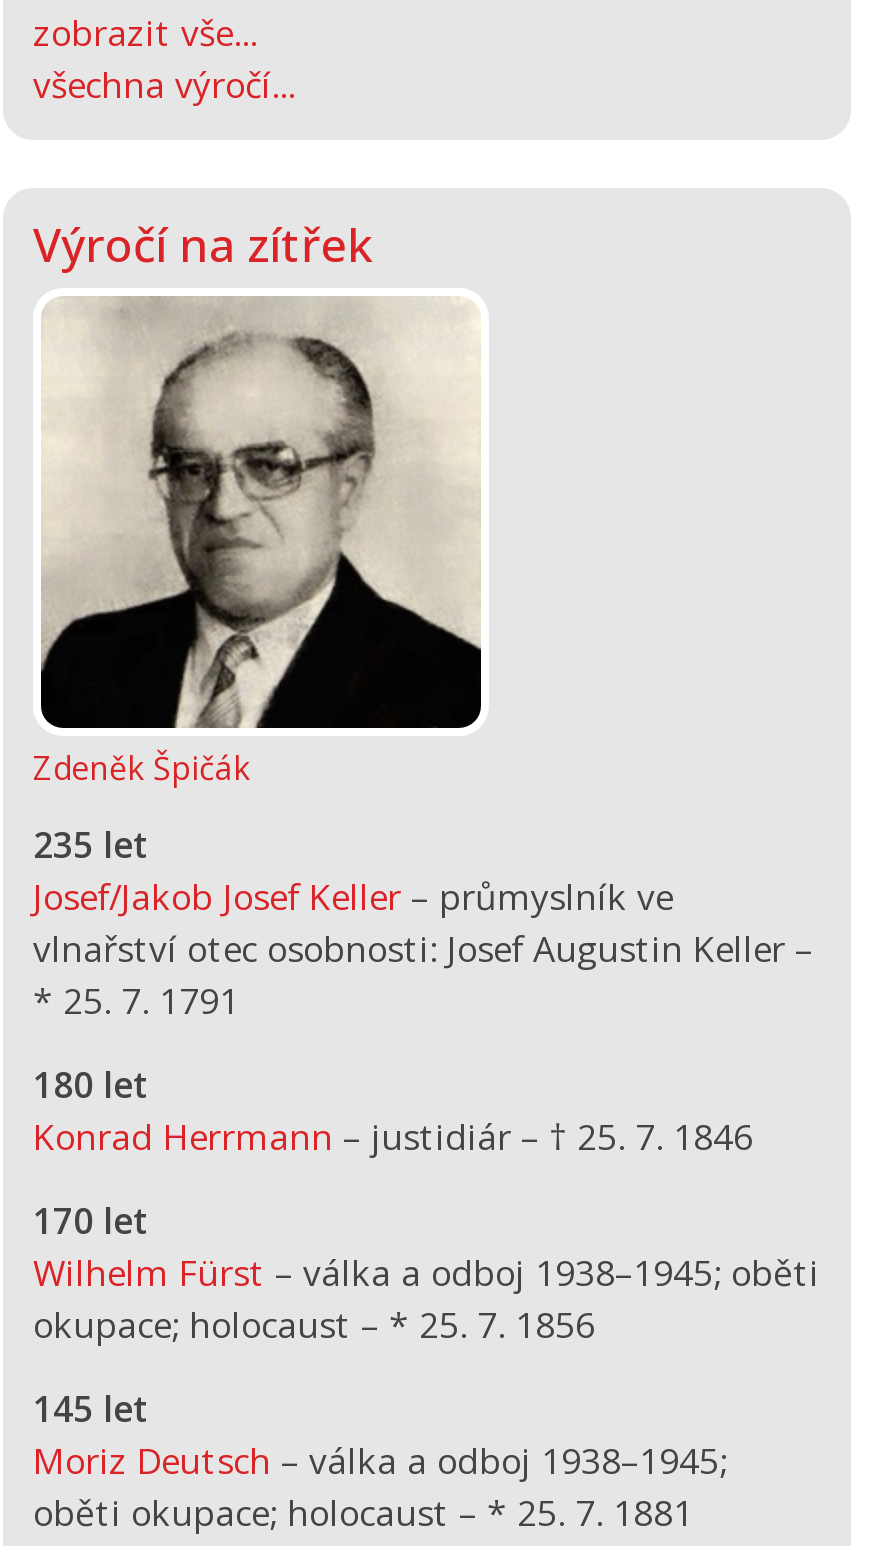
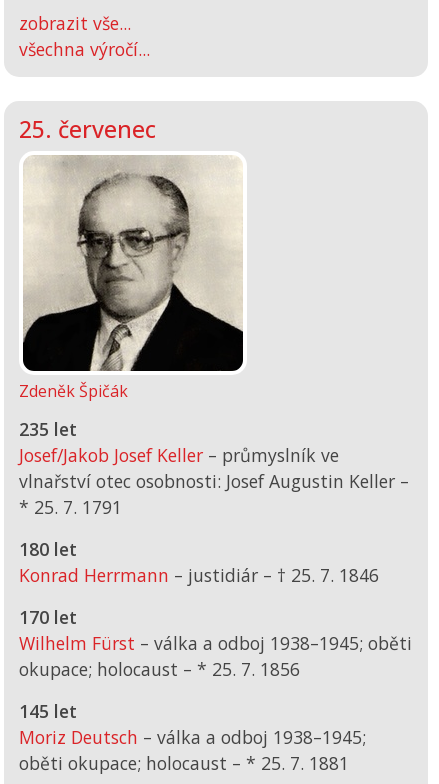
- Výročí na zítřek
+ 25. červenec
